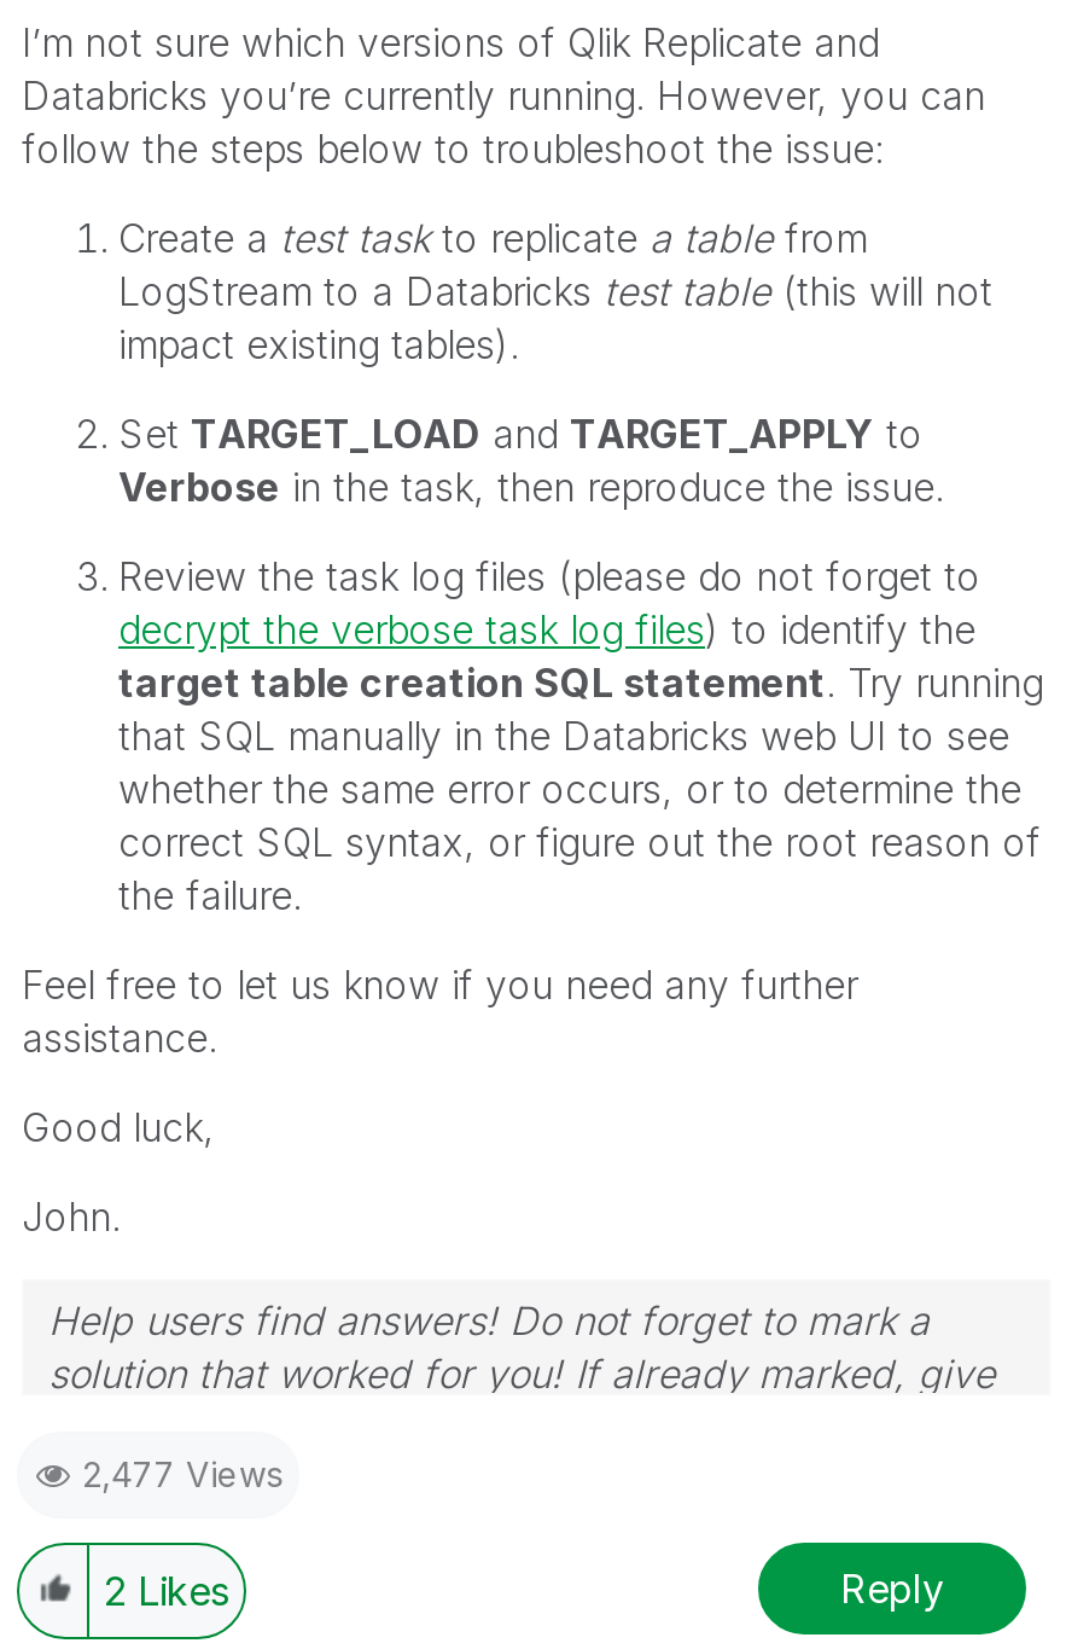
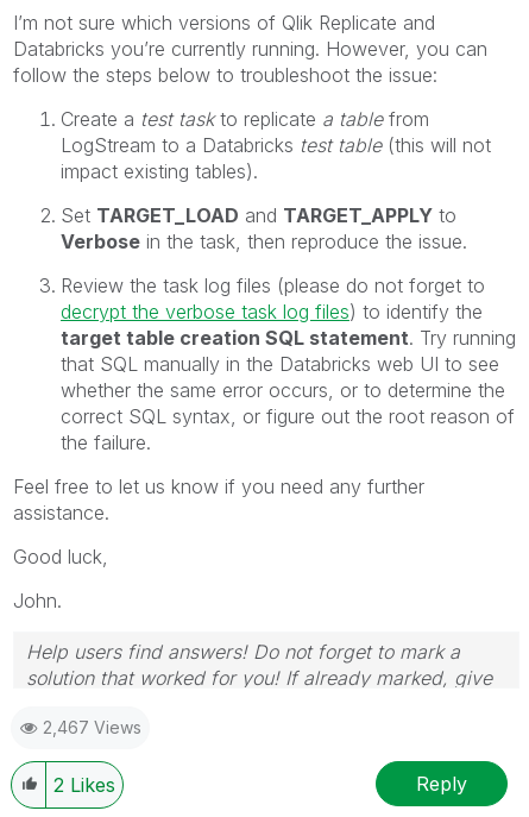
- 2,477 Views
+ 2,467 Views
